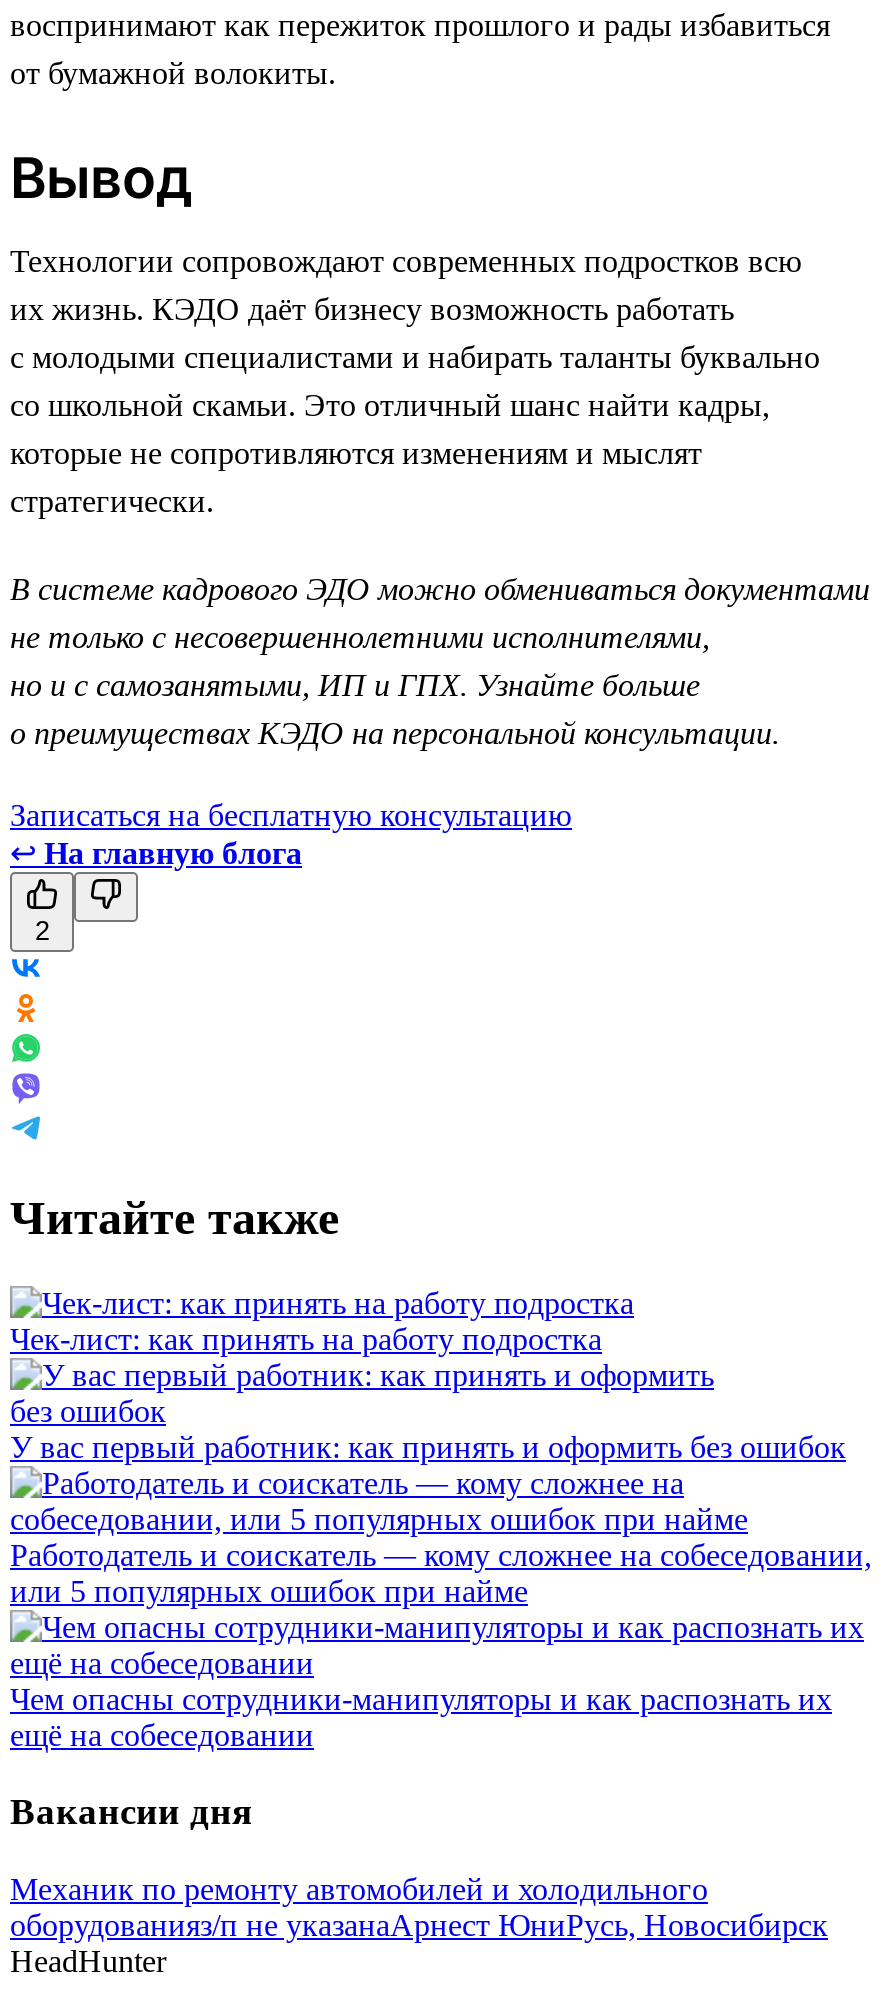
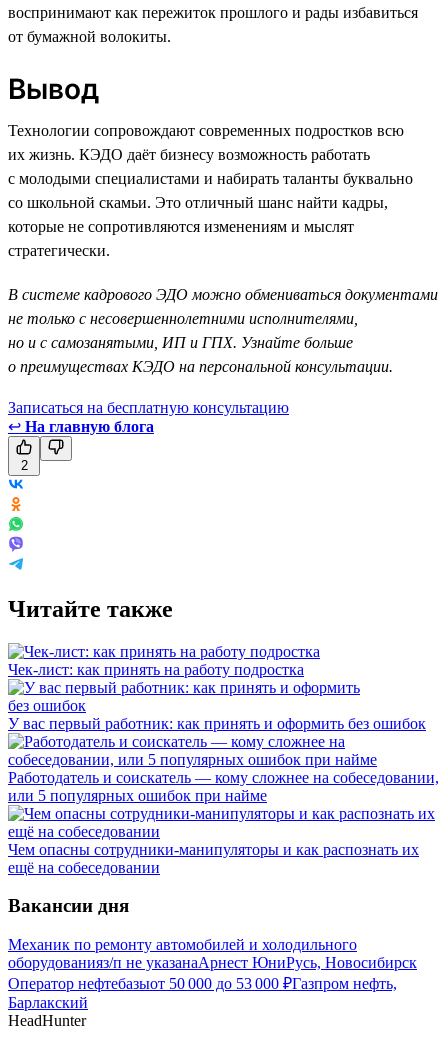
+ Оператор нефтебазыот 50 000 до 53 000 ₽Газпром нефть,
+ Барлакский
